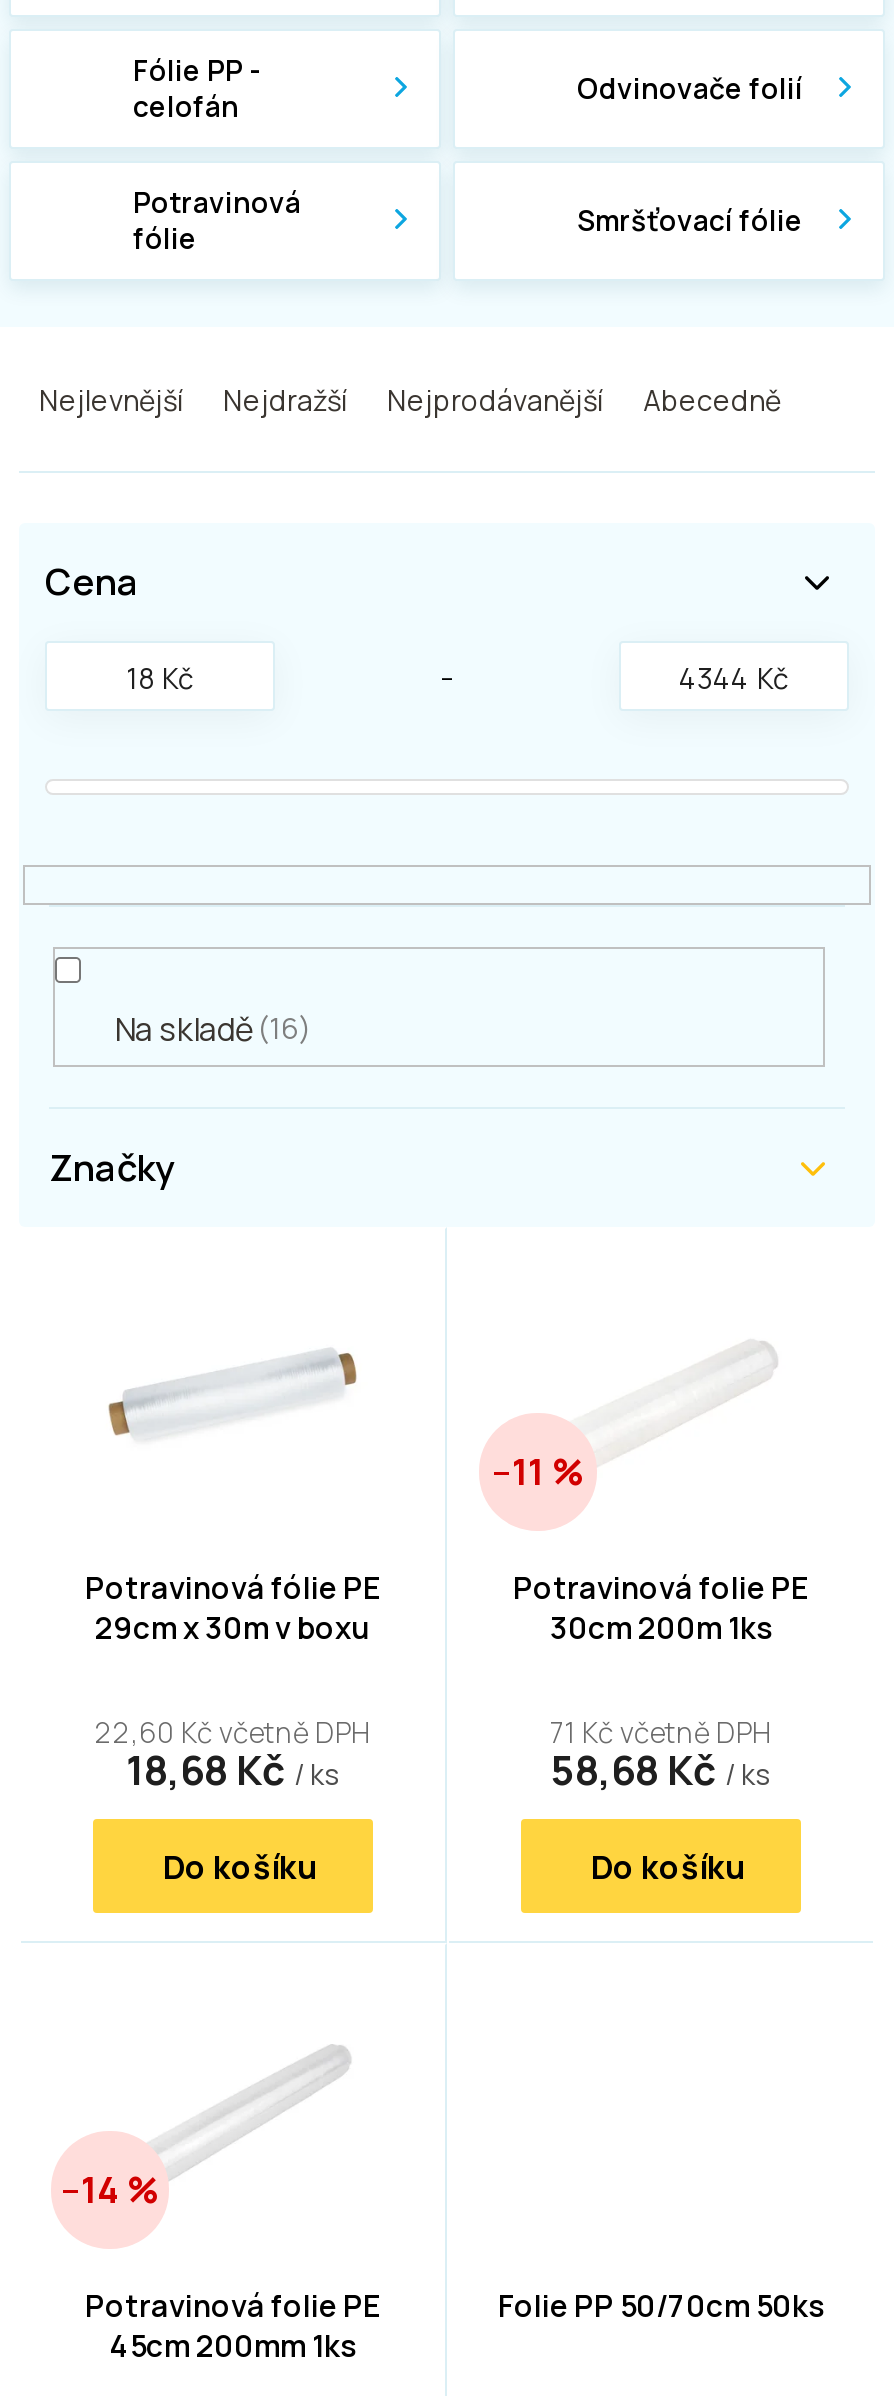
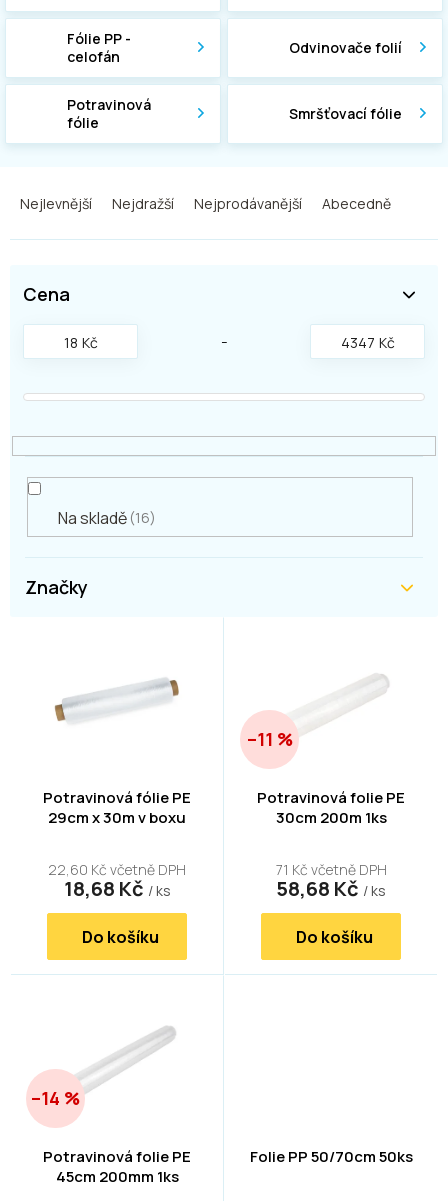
- 4344 Kč
+ 4347 Kč
